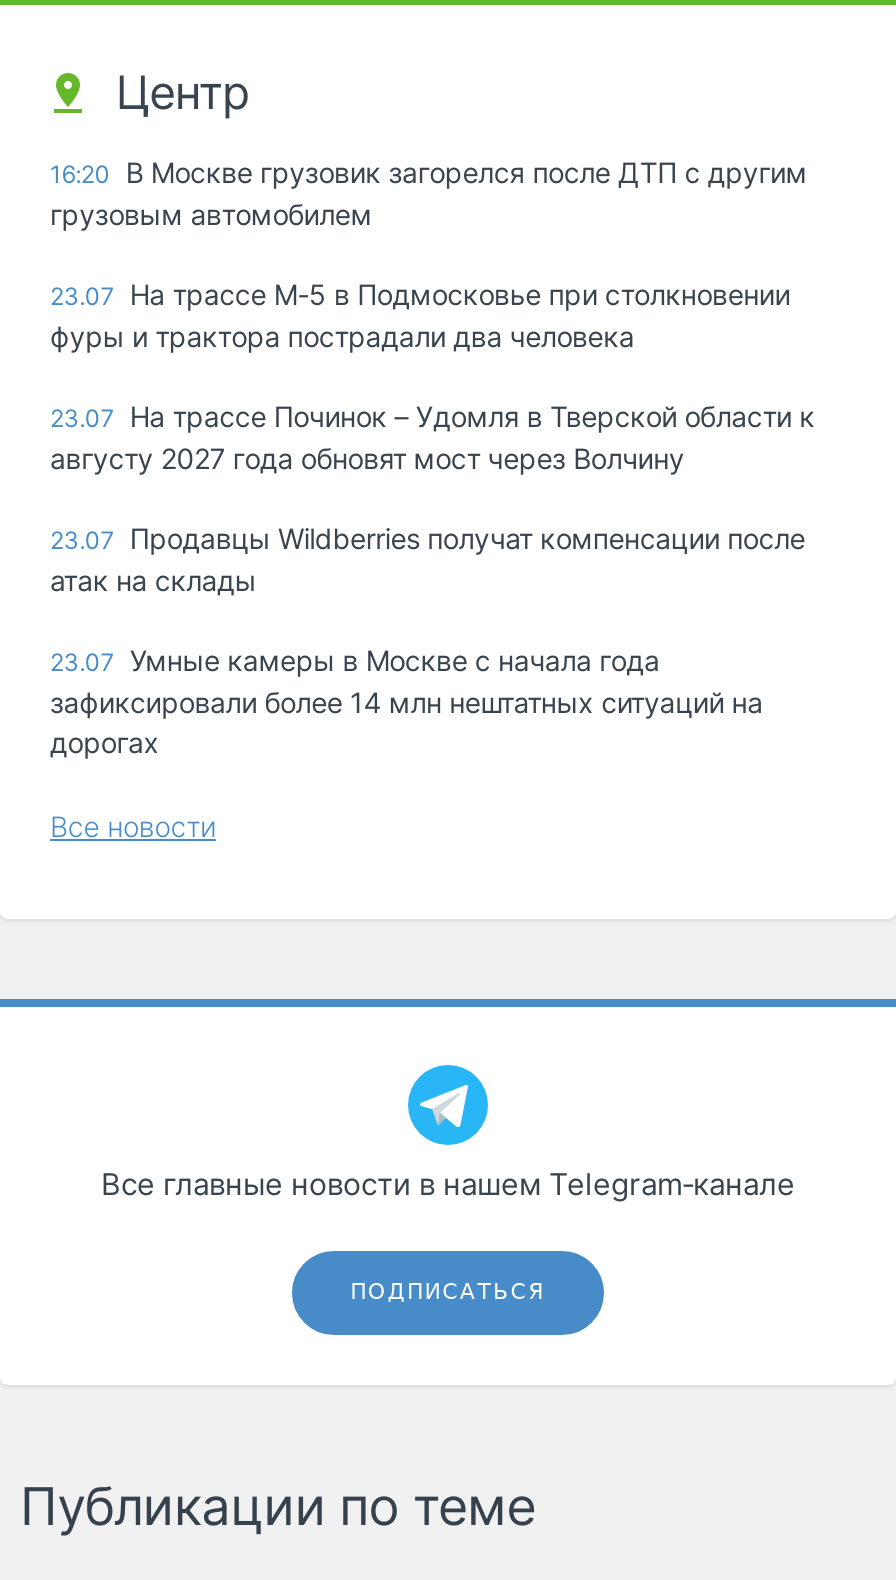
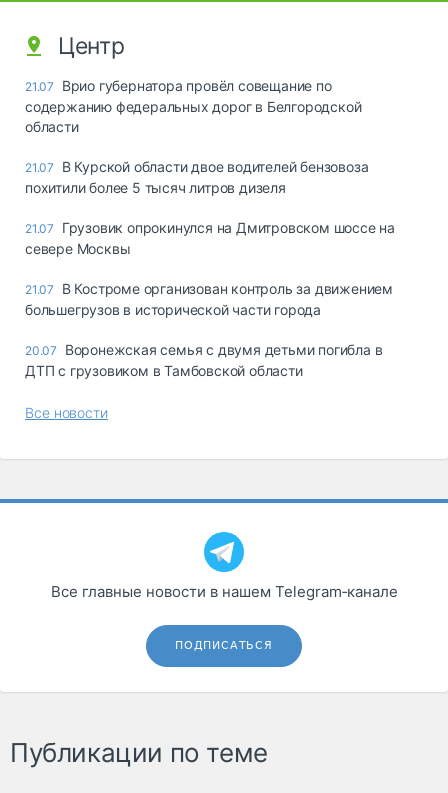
- 16:20 В Москве грузовик загорелся после ДТП с другим
- грузовым автомобилем
+ 21.07 Врио губернатора провёл совещание по
+ содержанию федеральных дорог в Белгородской
+ области

- 23.07 На трассе М-5 в Подмосковье при столкновении
- фуры и трактора пострадали два человека
+ 21.07 В Курской области двое водителей бензовоза
+ похитили более 5 тысяч литров дизеля

- 23.07 На трассе Починок – Удомля в Тверской области к
- августу 2027 года обновят мост через Волчину
+ 21.07 Грузовик опрокинулся на Дмитровском шоссе на
+ севере Москвы

- 23.07 Продавцы Wildberries получат компенсации после
- атак на склады
+ 21.07 В Костроме организован контроль за движением
+ большегрузов в исторической части города

- 23.07 Умные камеры в Москве с начала года
- зафиксировали более 14 млн нештатных ситуаций на
- дорогах
+ 20.07 Воронежская семья с двумя детьми погибла в
+ ДТП с грузовиком в Тамбовской области
